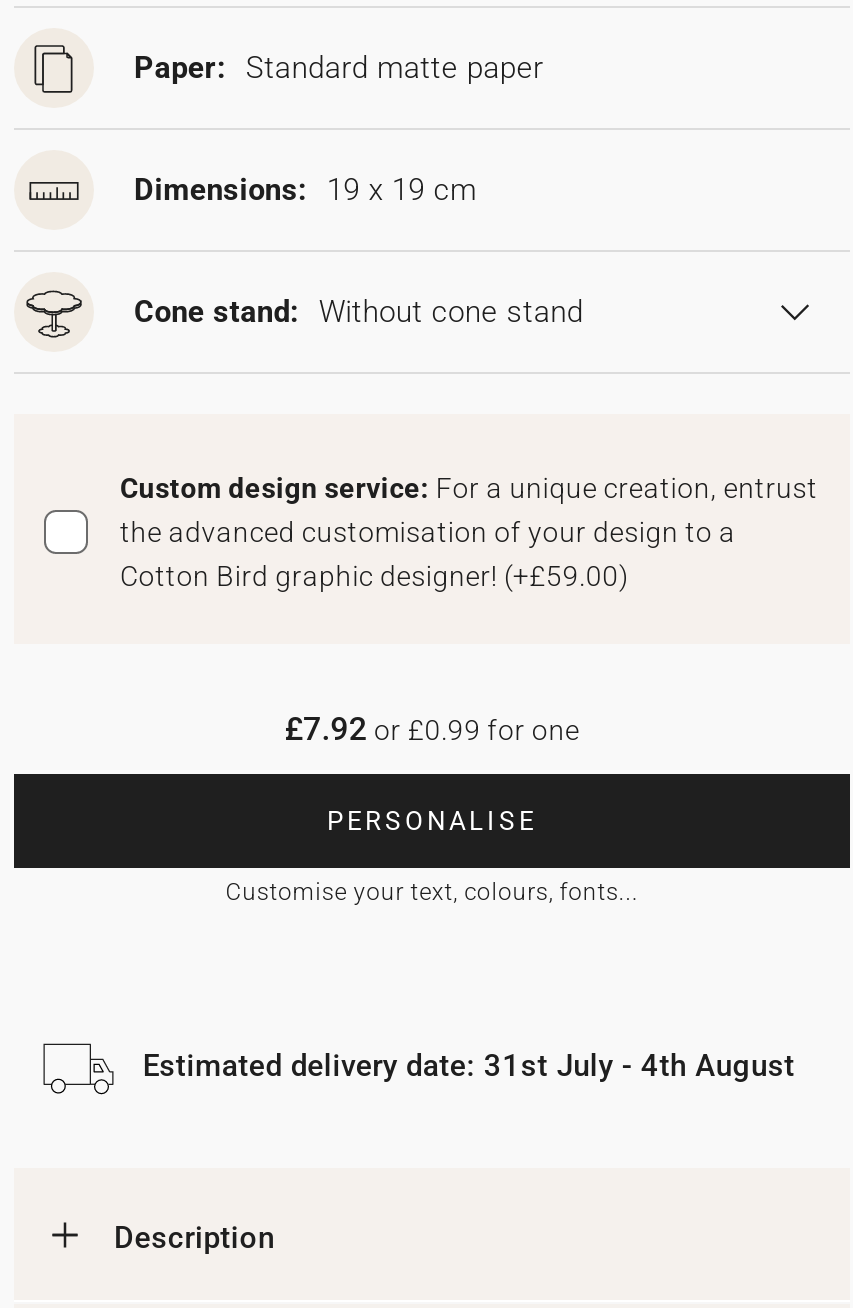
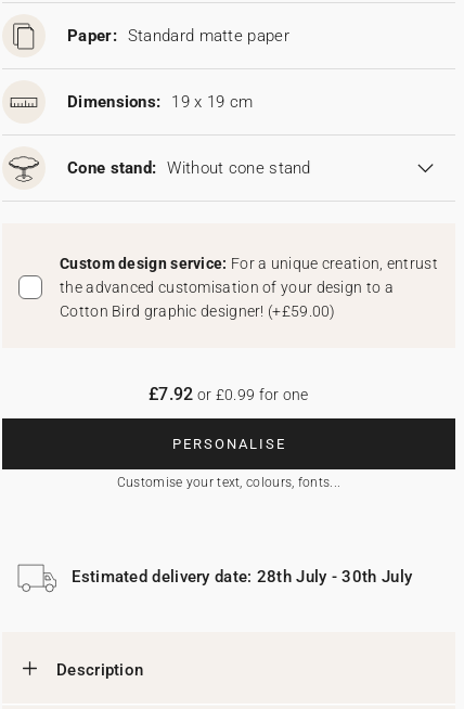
- Estimated delivery date: 31st July - 4th August
+ Estimated delivery date: 28th July - 30th July
